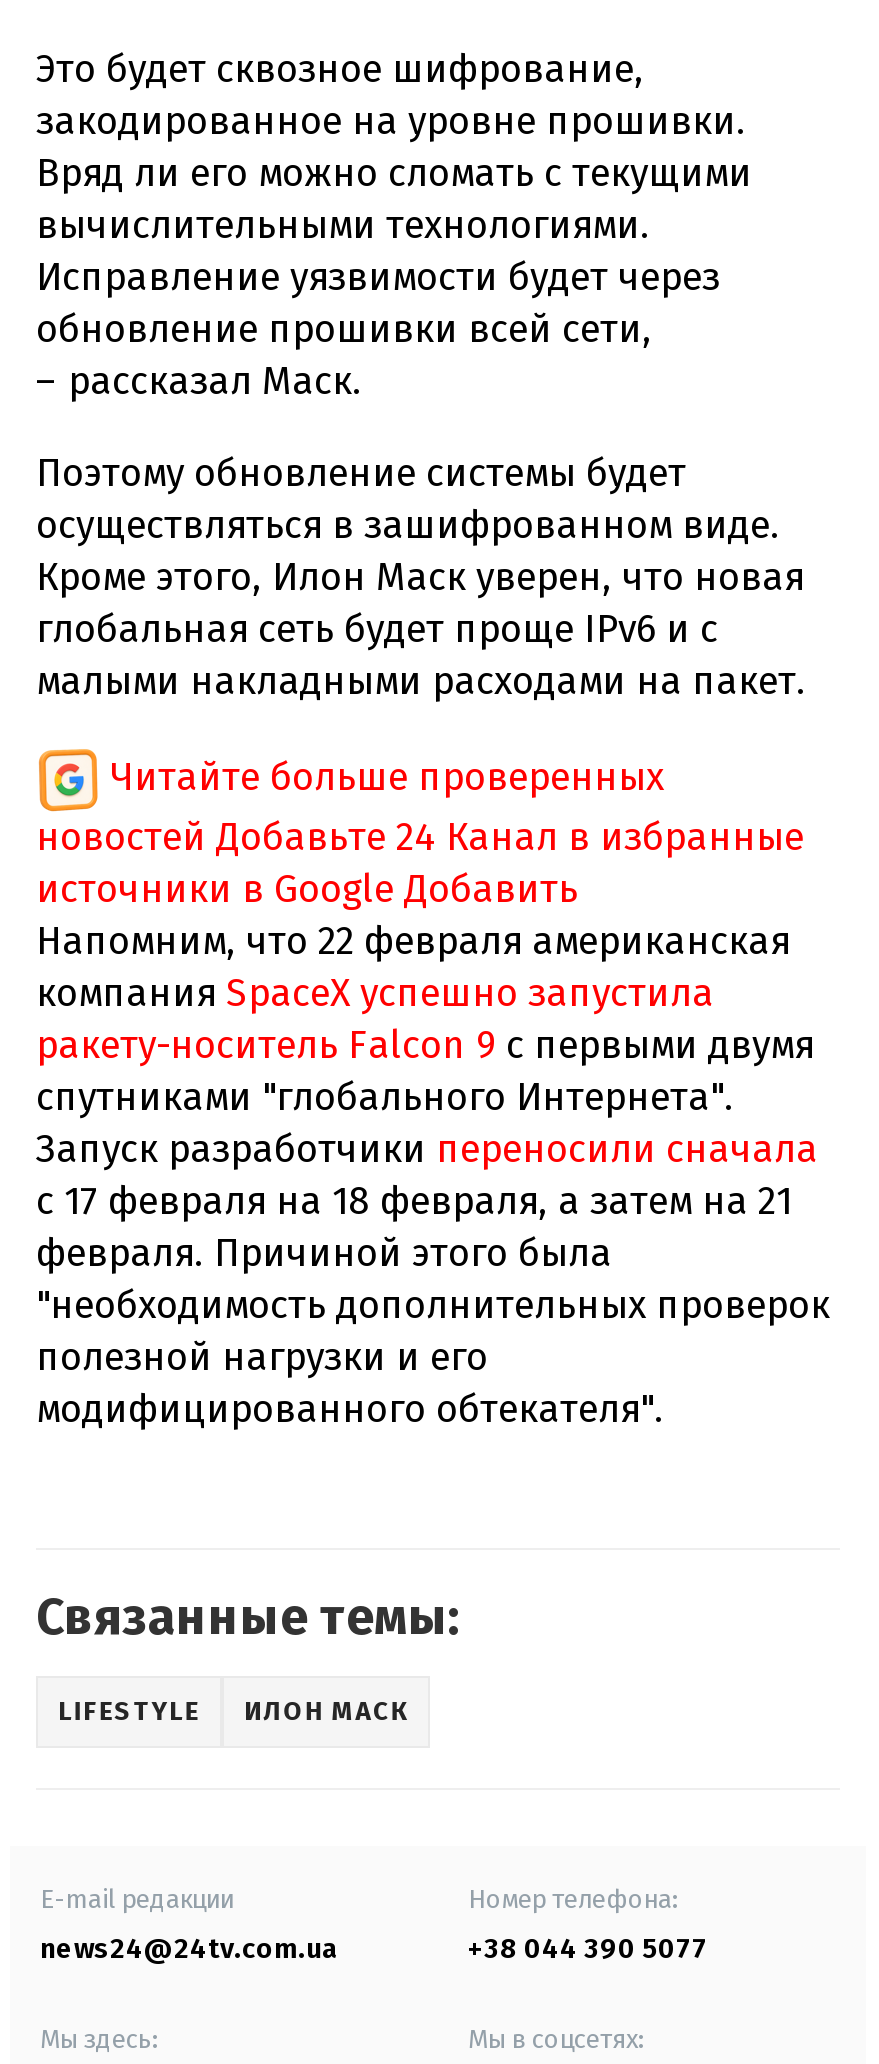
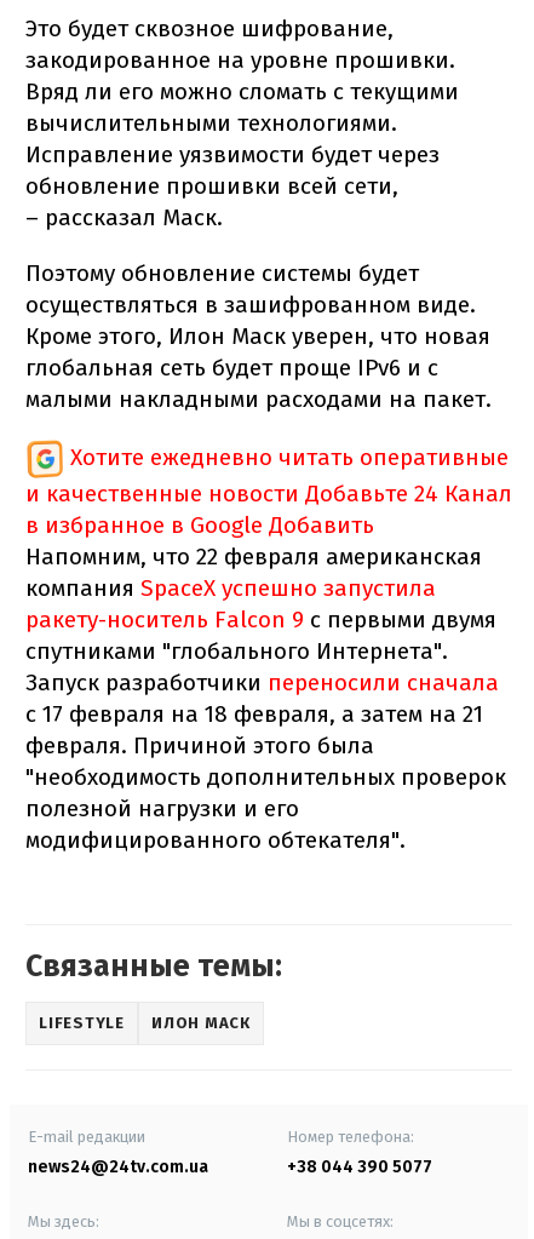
- Читайте больше проверенных
- новостей Добавьте 24 Канал в избранные
- источники в Google Добавить
+ Хотите ежедневно читать оперативные
+ и качественные новости Добавьте 24 Канал
+ в избранное в Google Добавить
